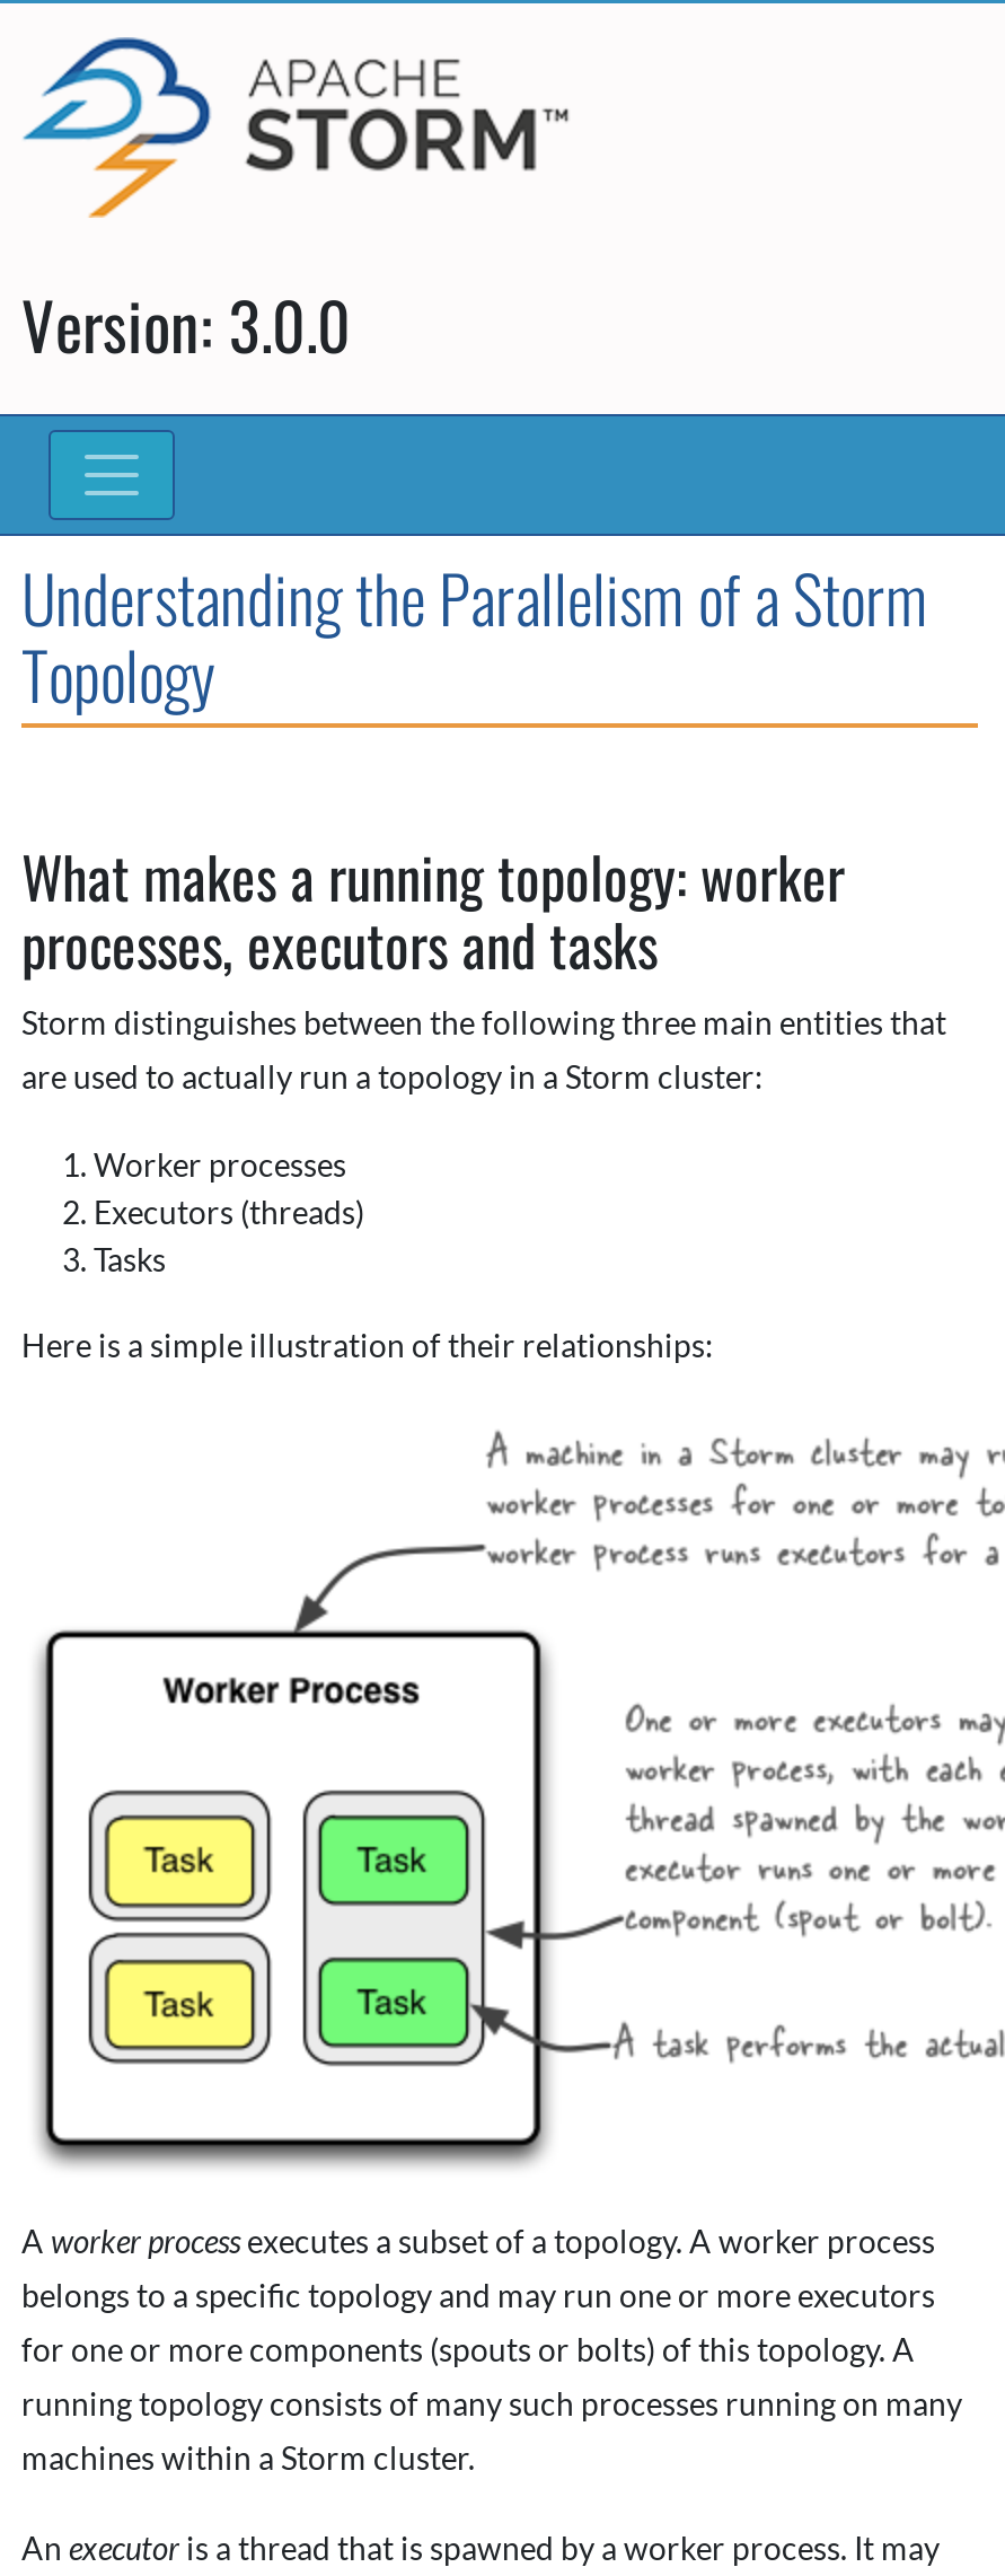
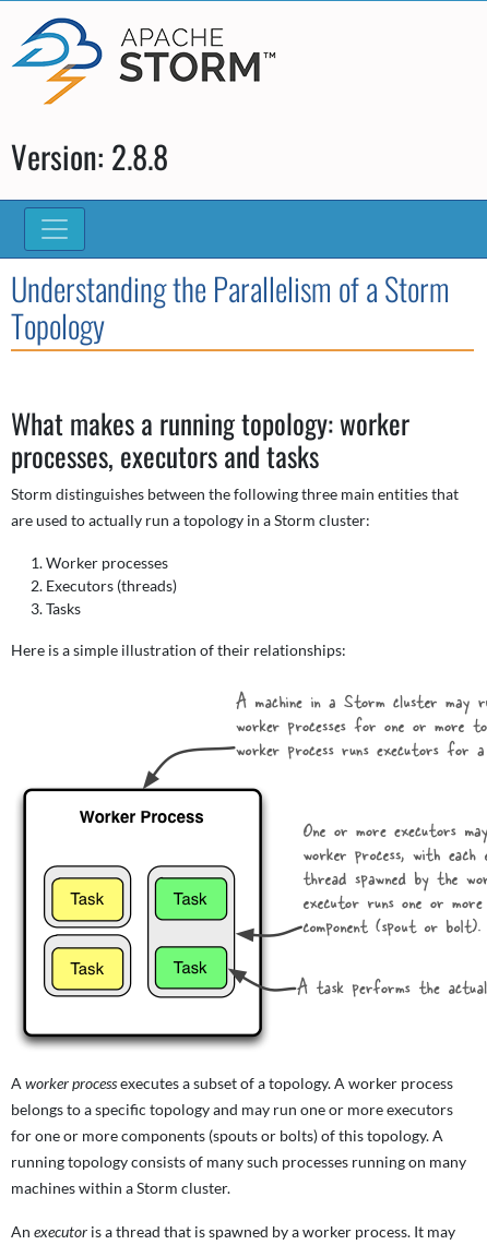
- Version: 3.0.0
+ Version: 2.8.8
